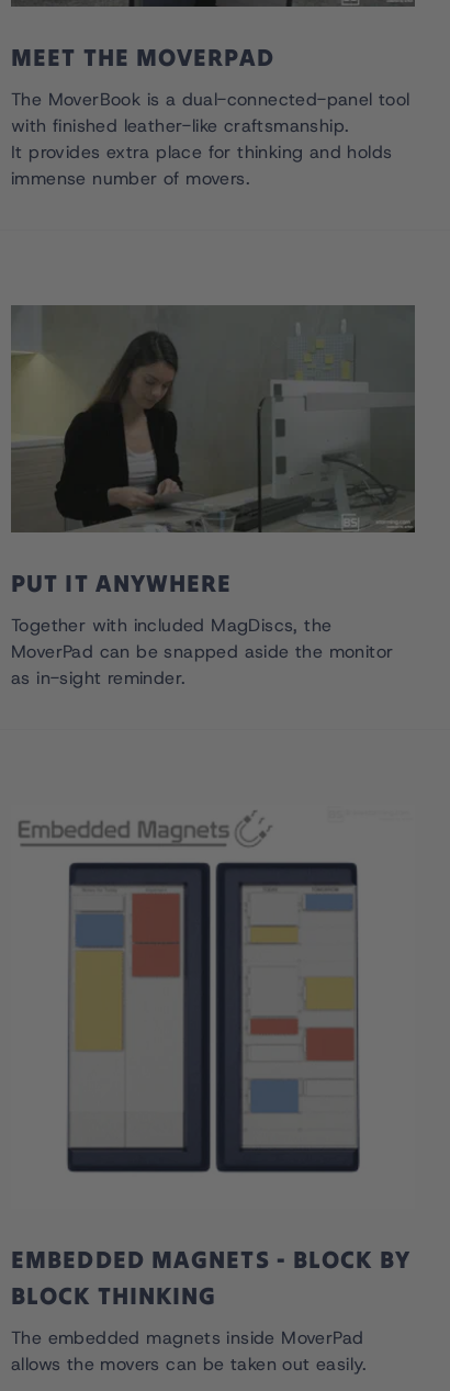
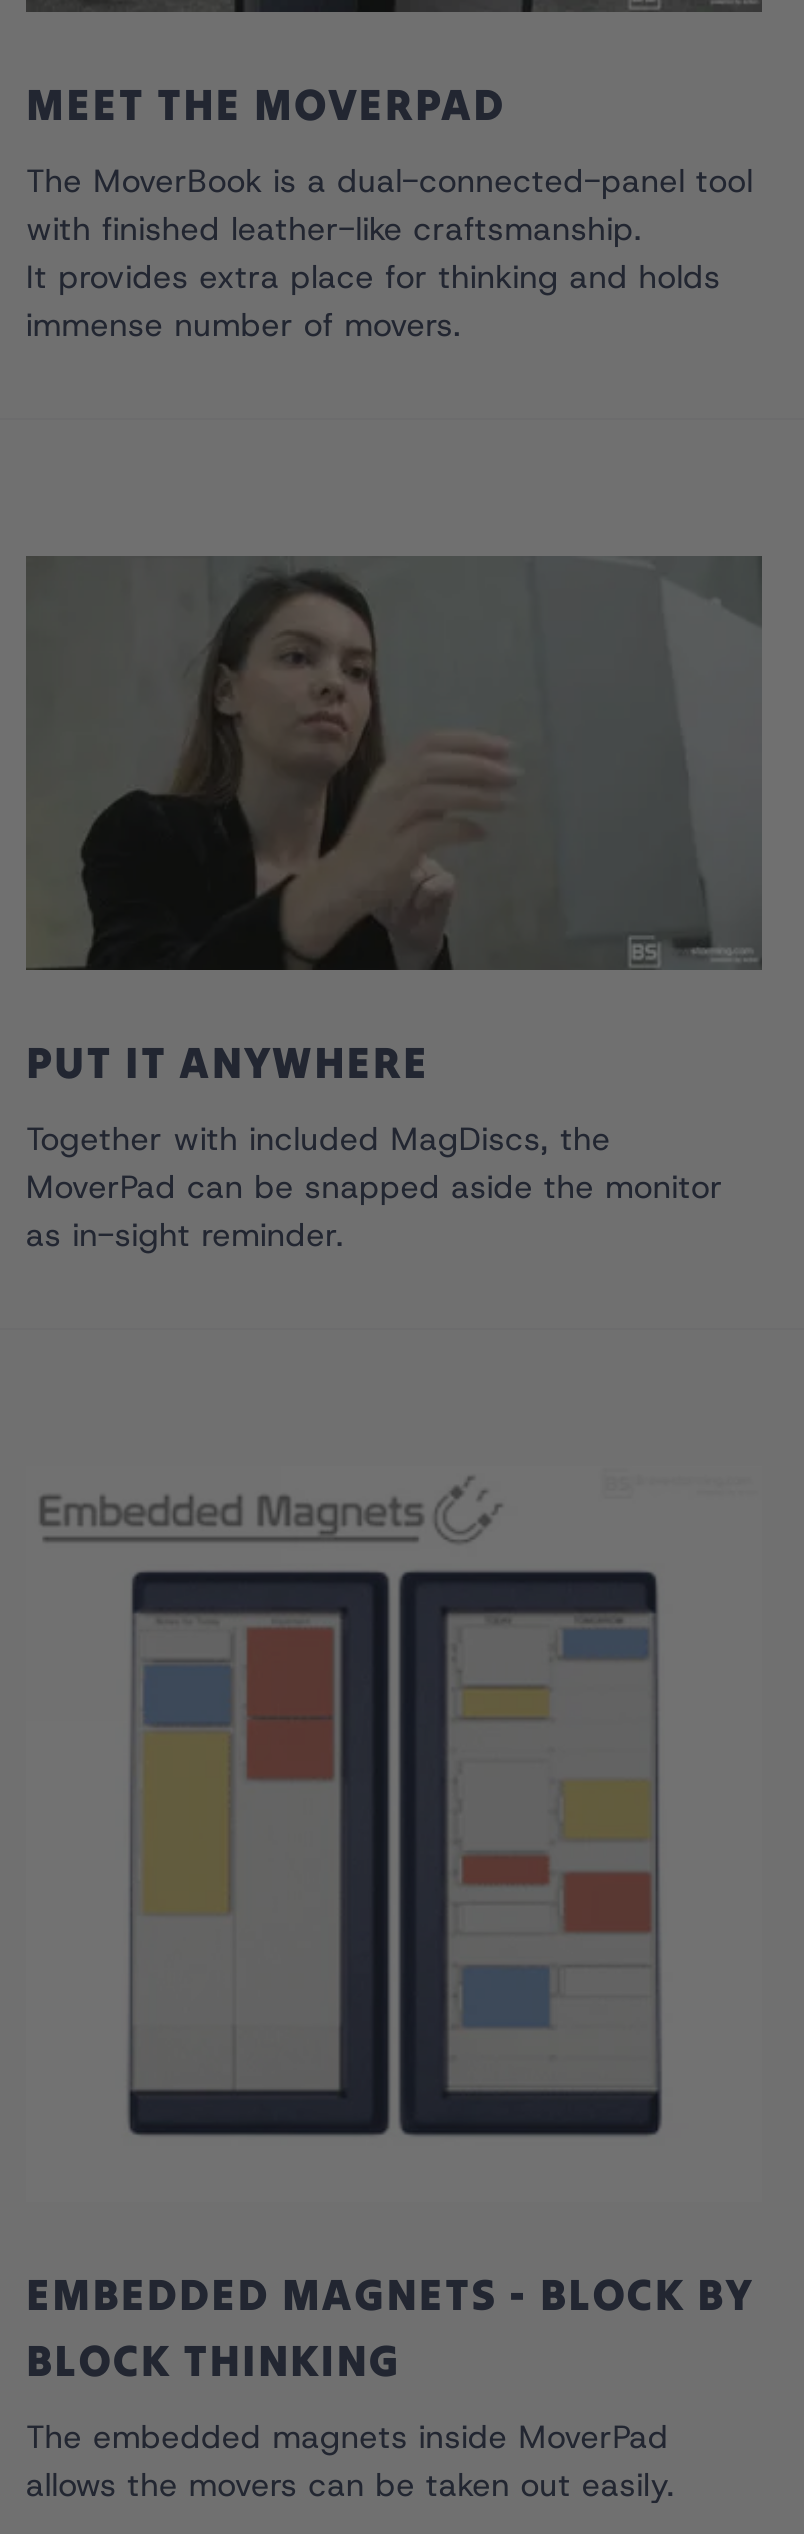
- [image]
+ [image]
